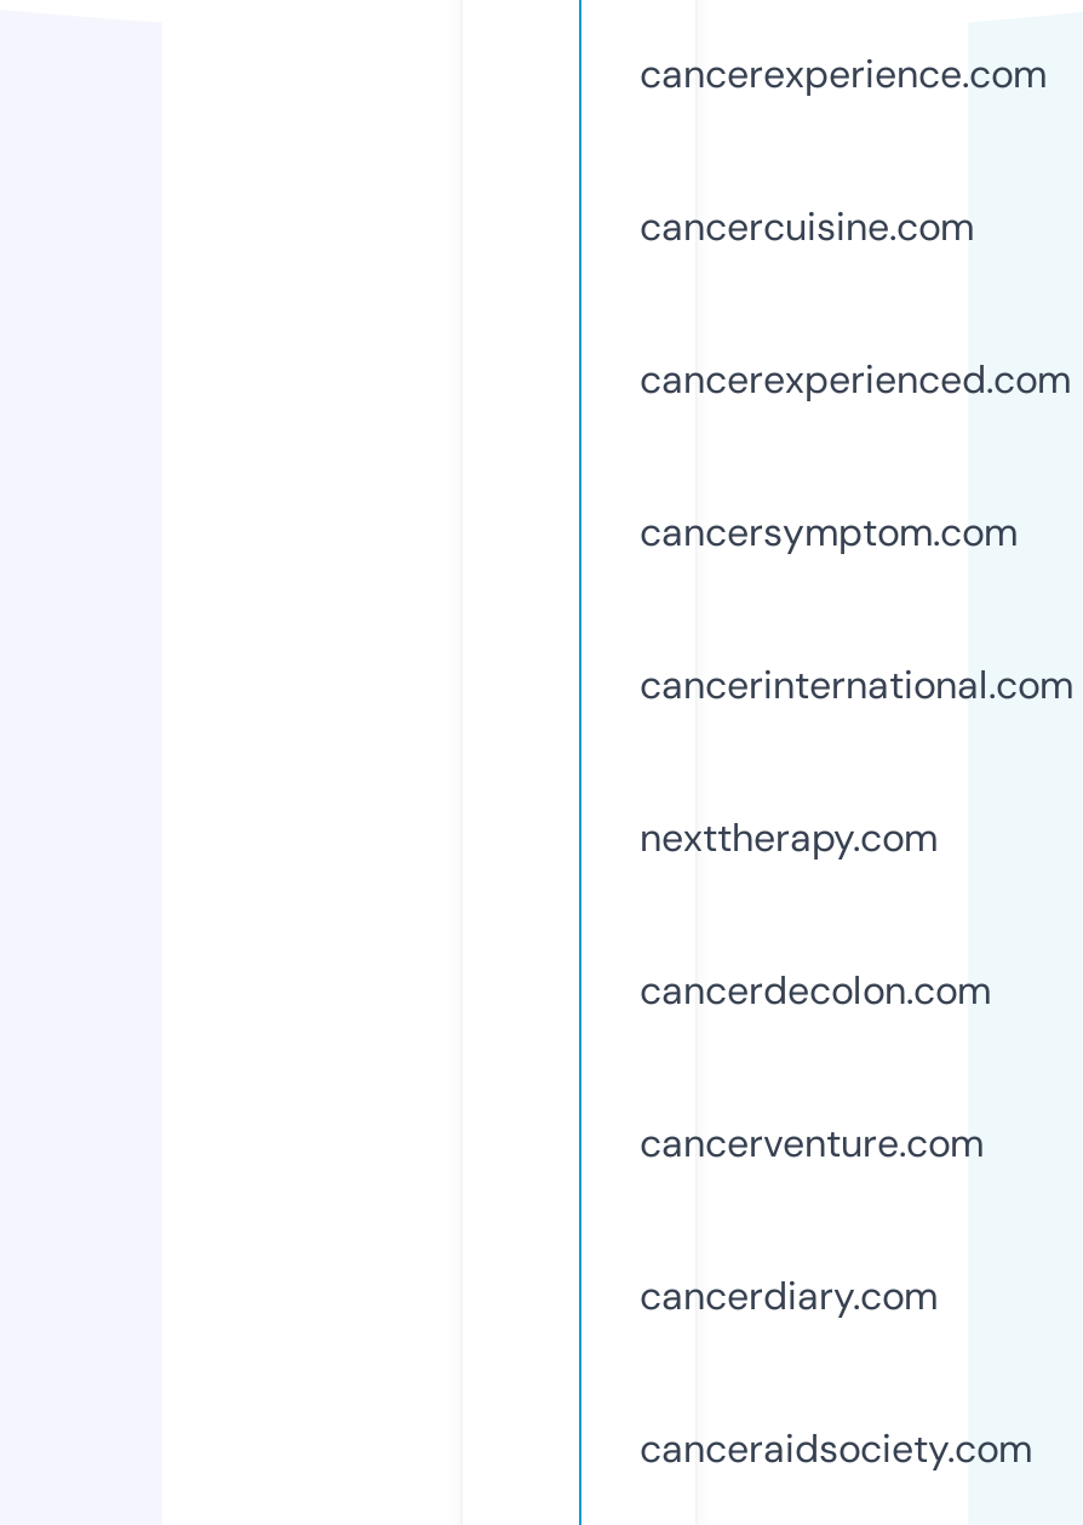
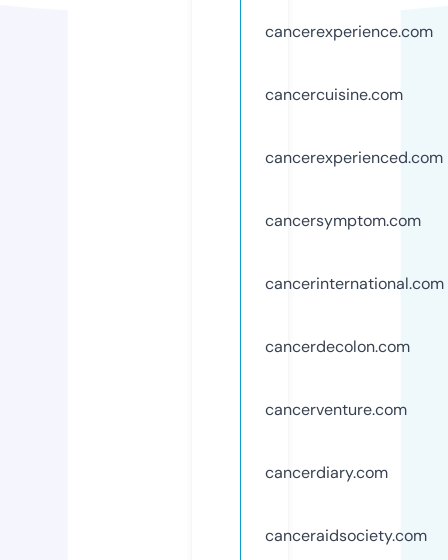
- nexttherapy.com
